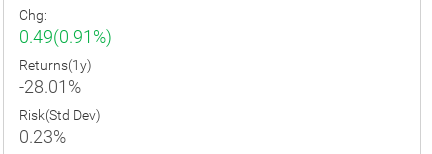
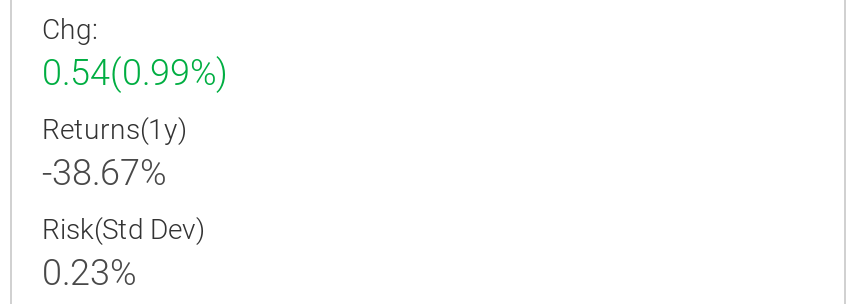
- 0.49(0.91%)
+ 0.54(0.99%)

- -28.01%
+ -38.67%
